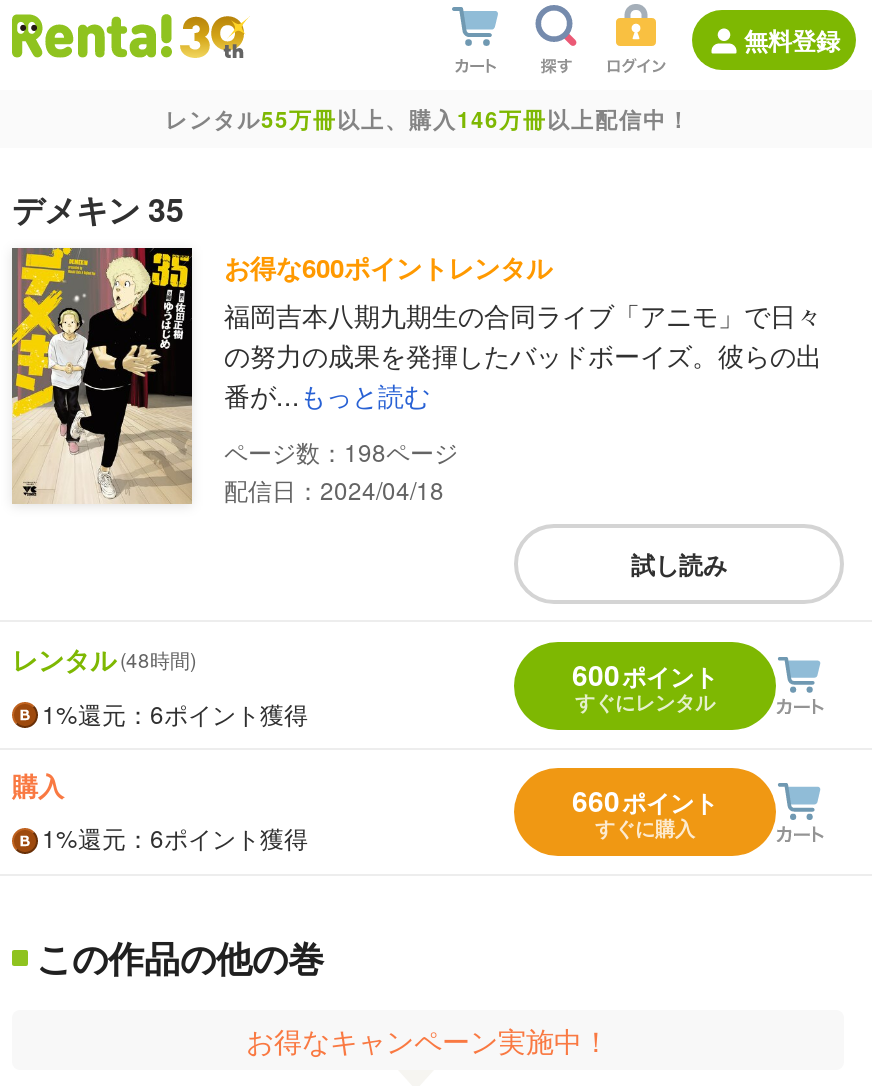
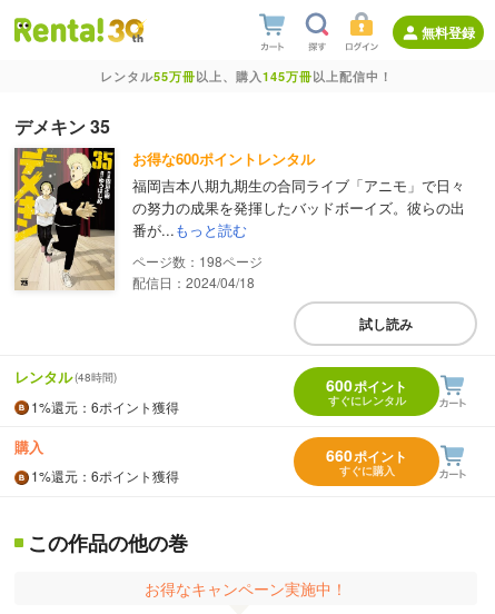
- レンタル55万冊以上、購入146万冊以上配信中！
+ レンタル55万冊以上、購入145万冊以上配信中！
